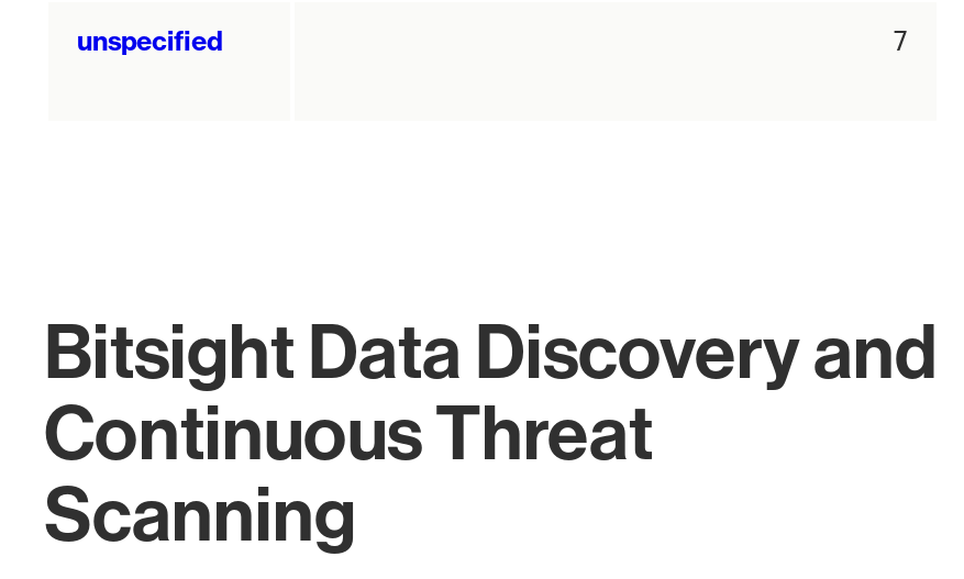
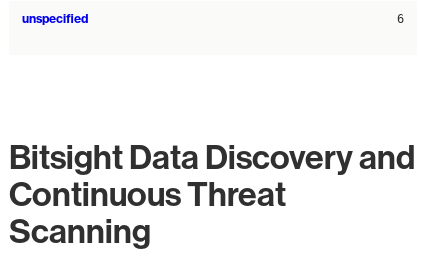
- 7
+ 6
